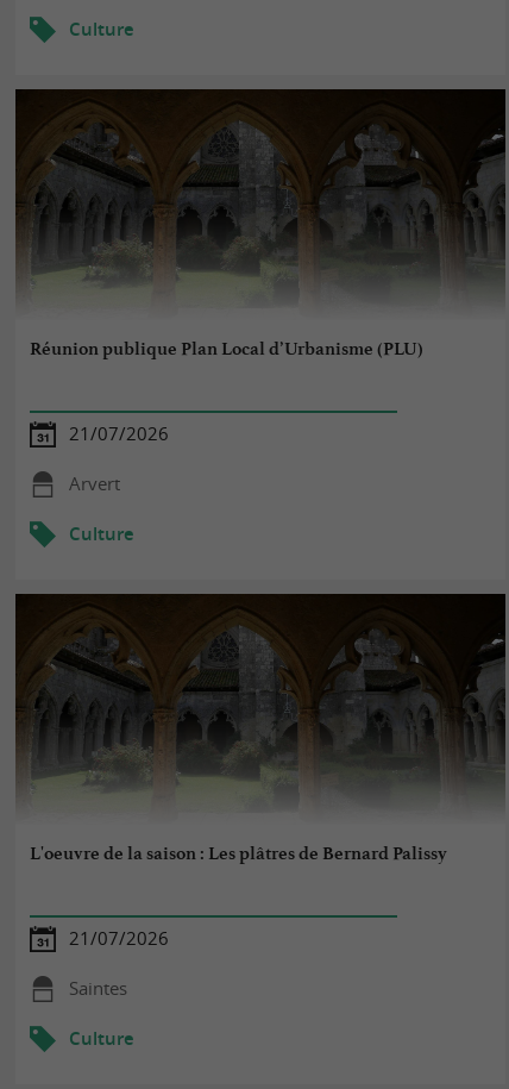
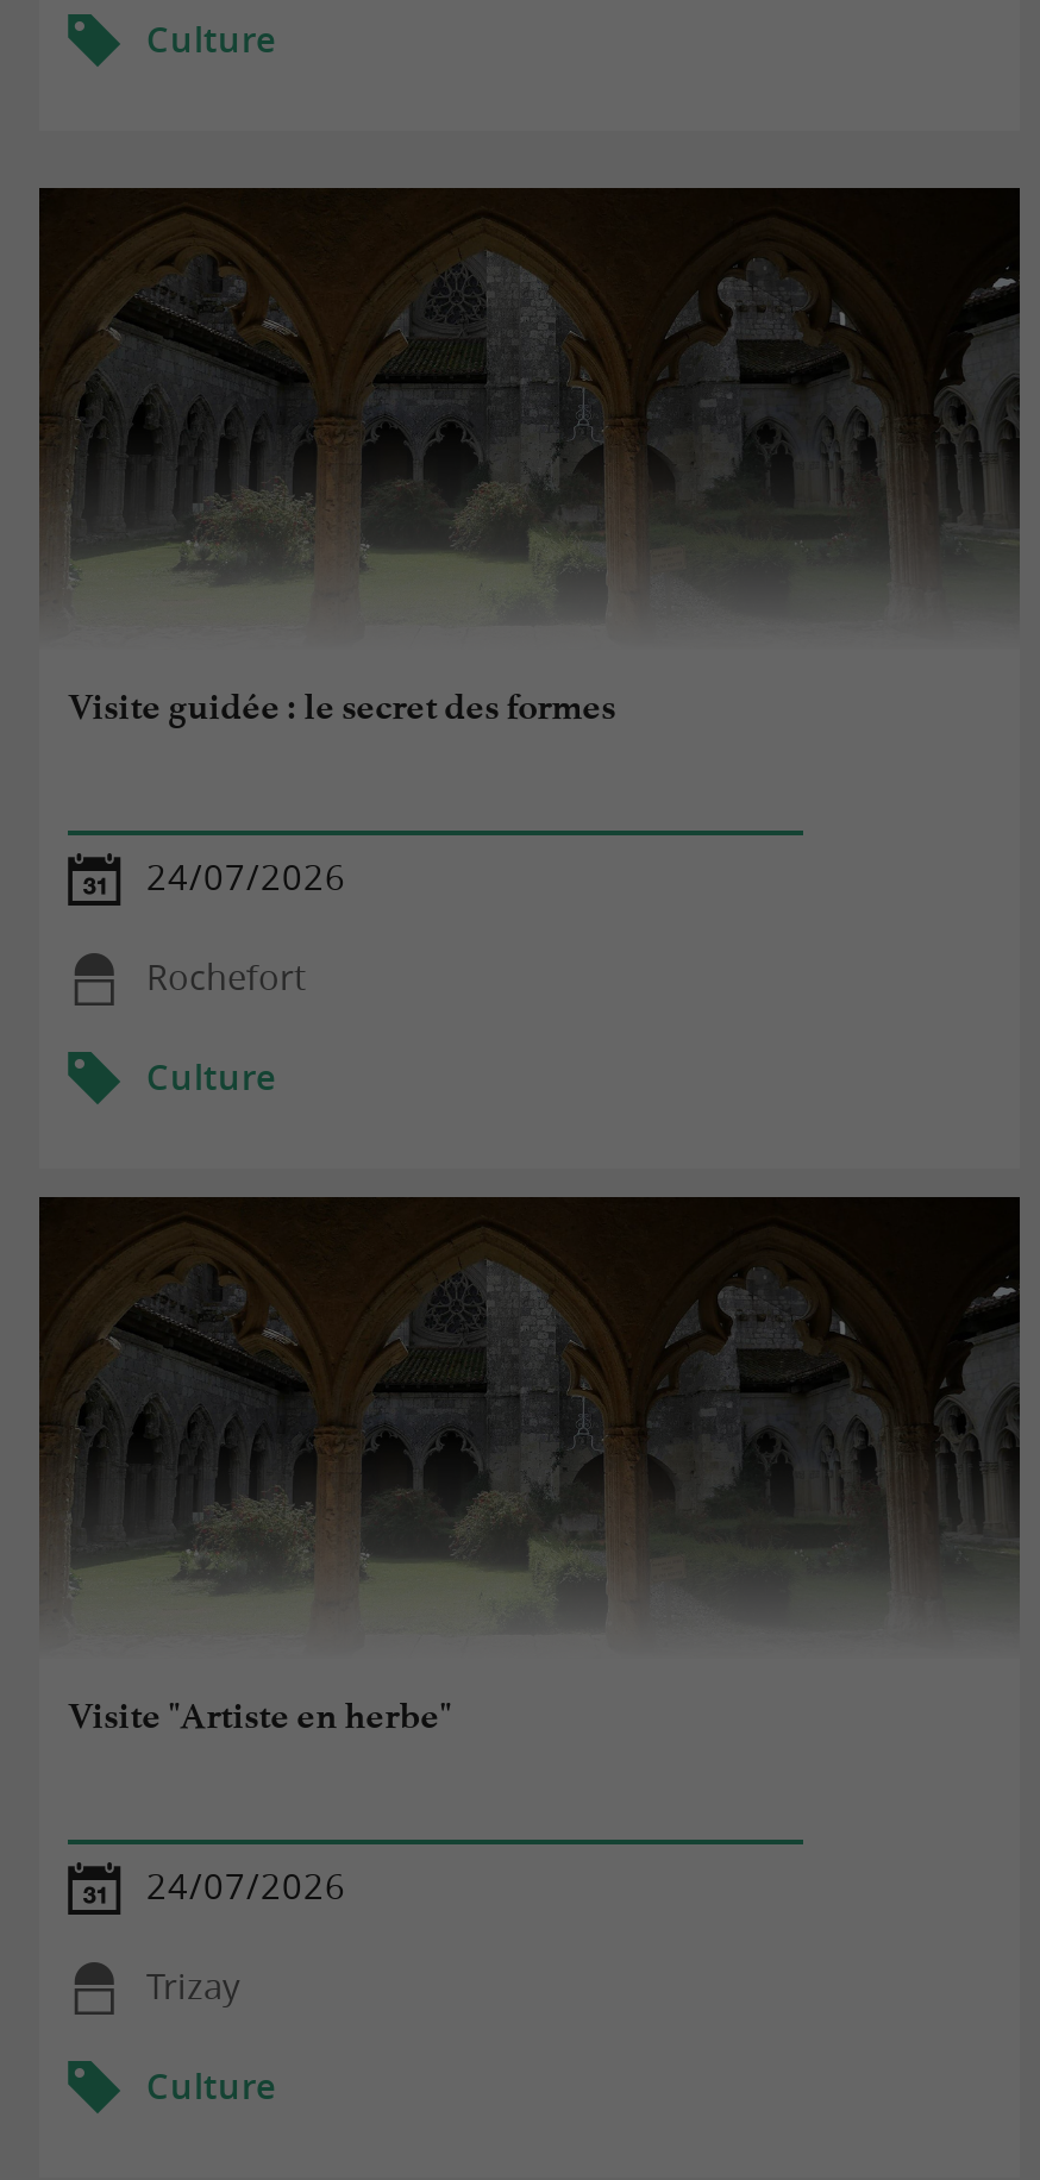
- Réunion publique Plan Local d’Urbanisme (PLU)
+ Visite guidée : le secret des formes

- 21/07/2026
+ 24/07/2026

- Arvert
+ Rochefort

- L'oeuvre de la saison : Les plâtres de Bernard Palissy
+ Visite "Artiste en herbe"

- 21/07/2026
+ 24/07/2026

- Saintes
+ Trizay
